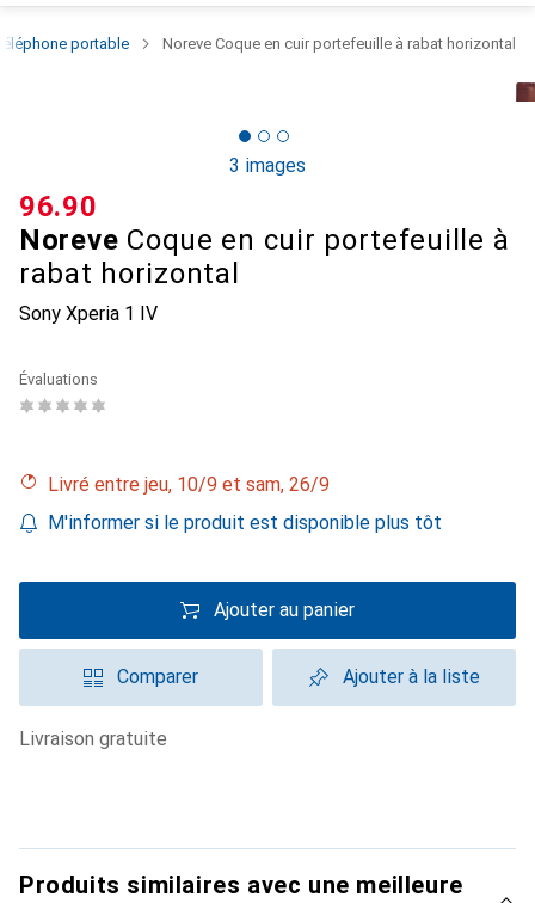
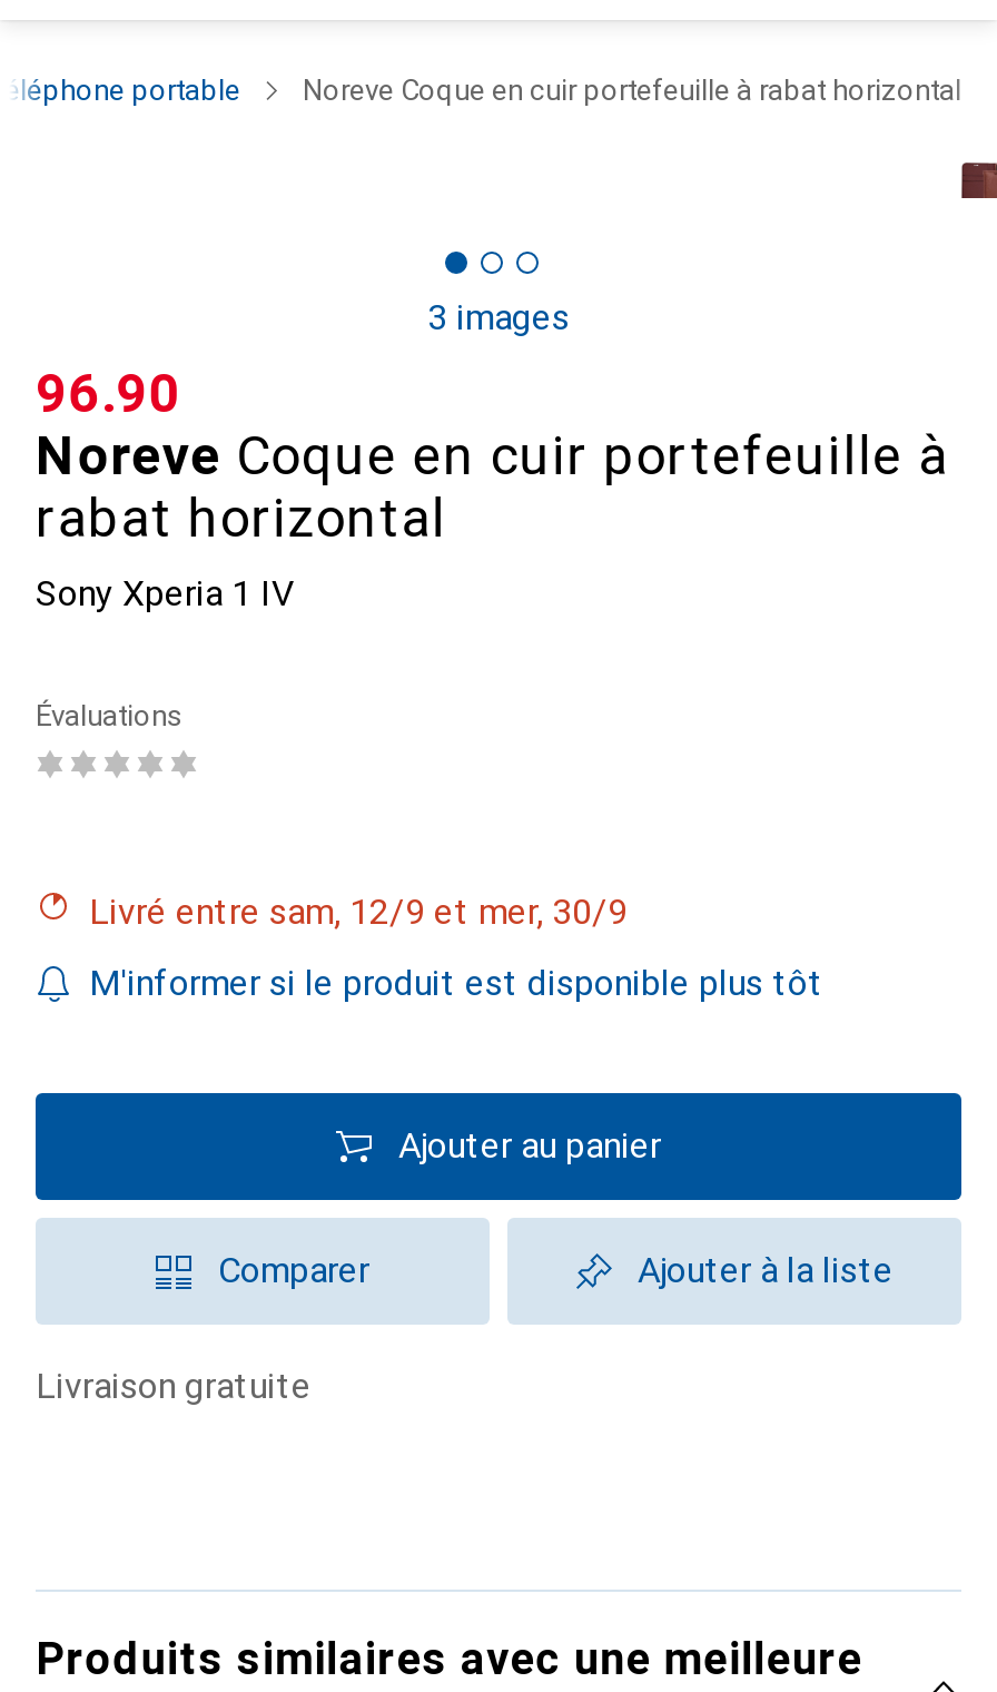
- Livré entre jeu, 10/9 et sam, 26/9
+ Livré entre sam, 12/9 et mer, 30/9
